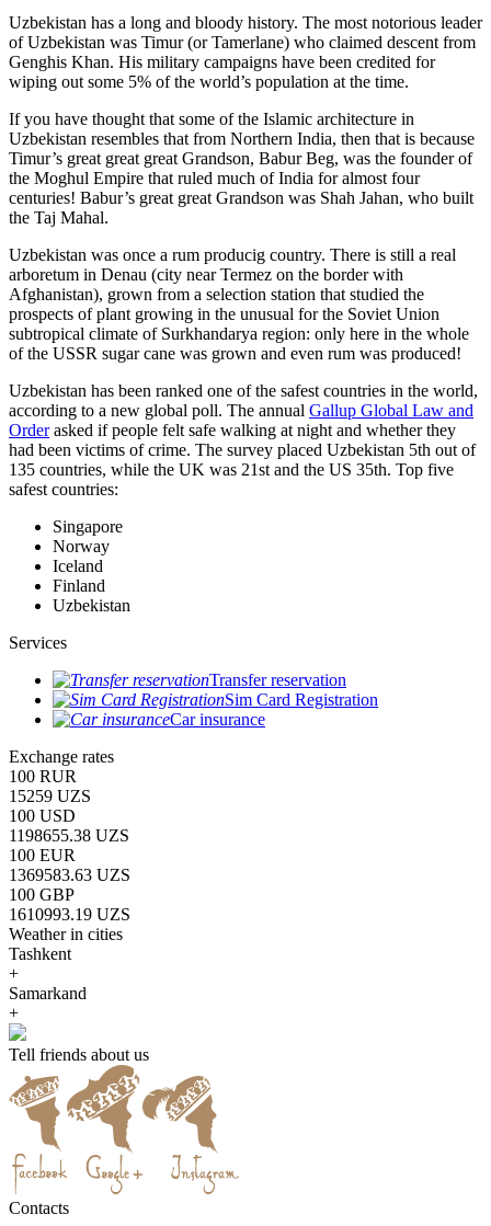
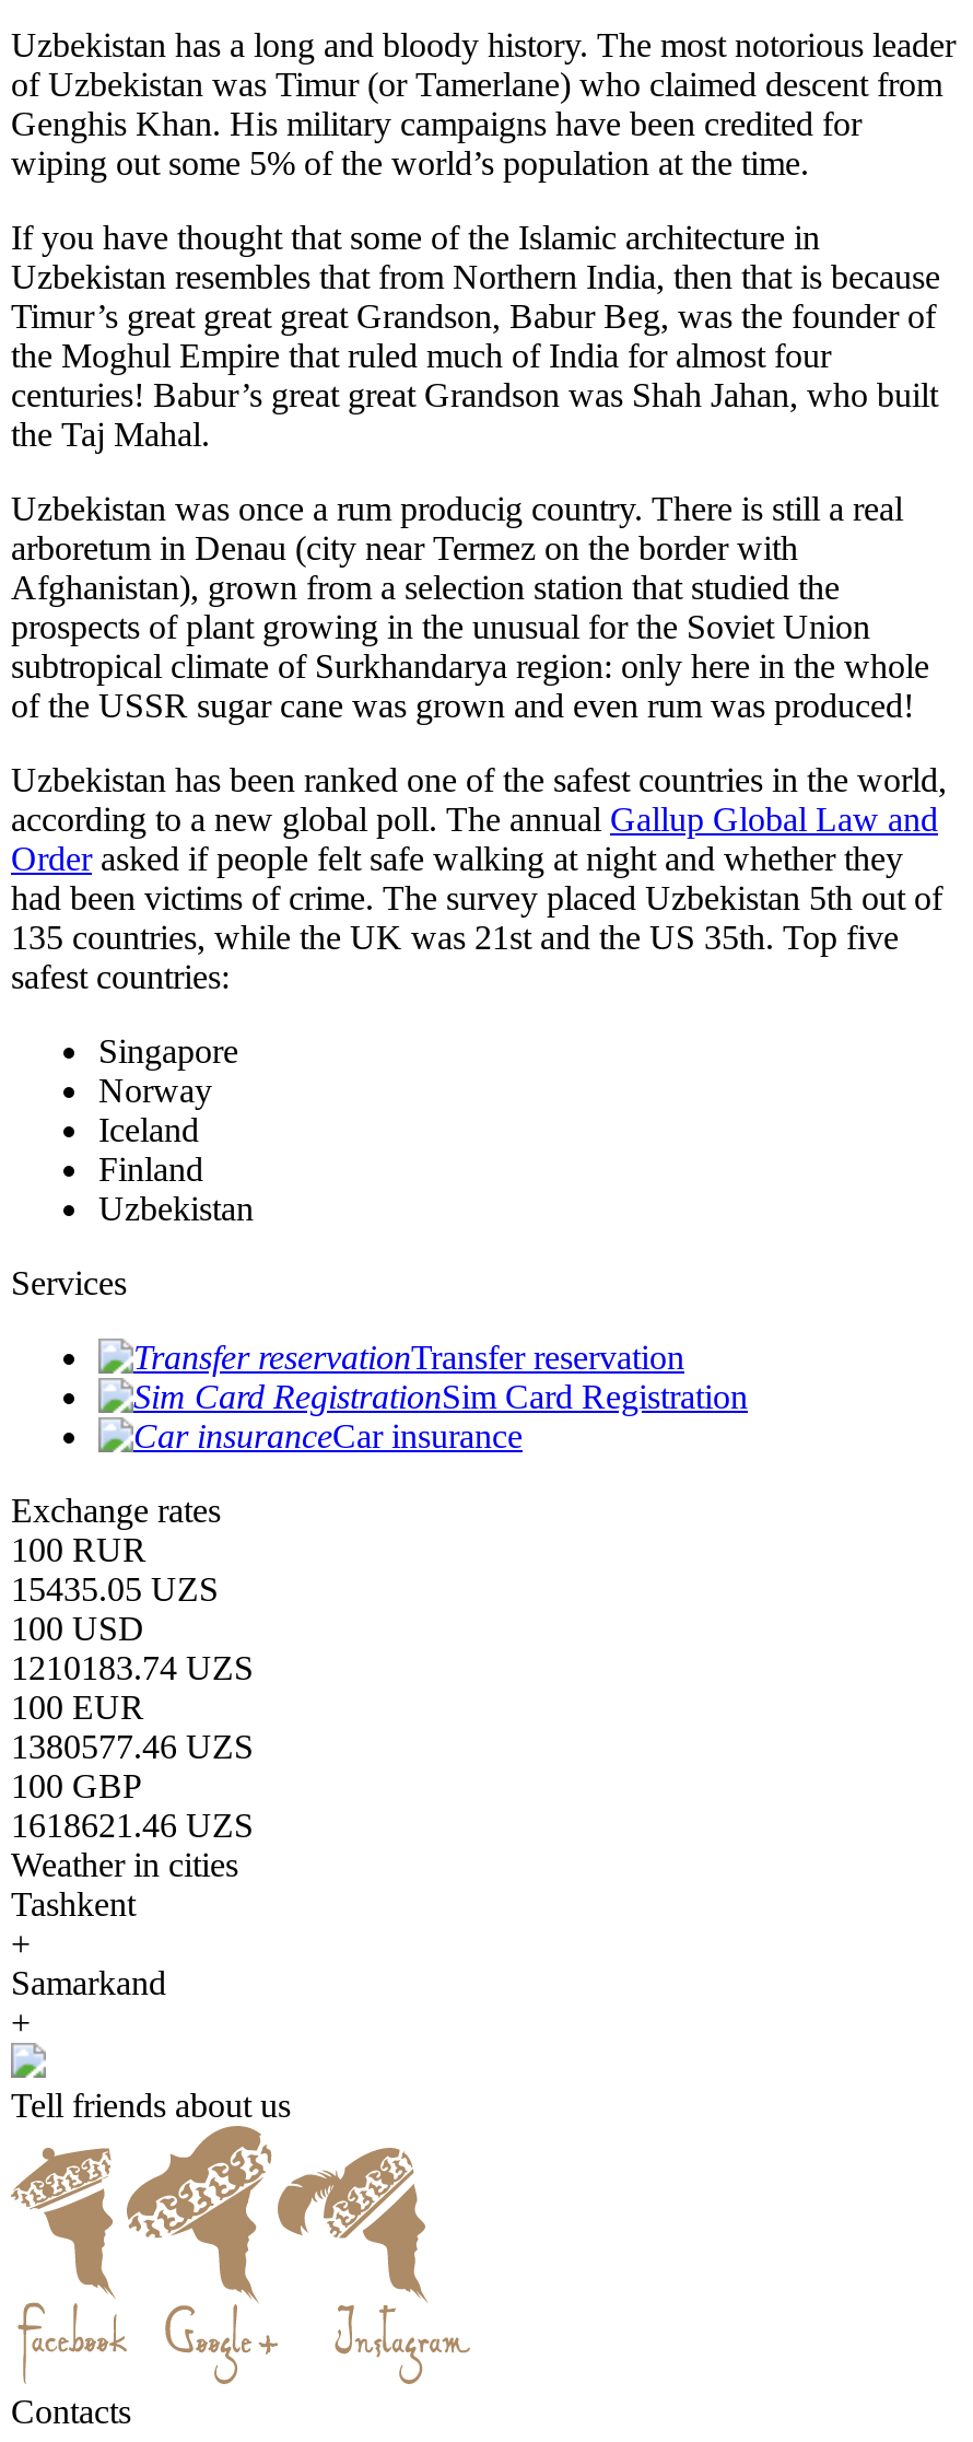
- 15259 UZS
+ 15435.05 UZS

- 1198655.38 UZS
+ 1210183.74 UZS

- 1369583.63 UZS
+ 1380577.46 UZS

- 1610993.19 UZS
+ 1618621.46 UZS
